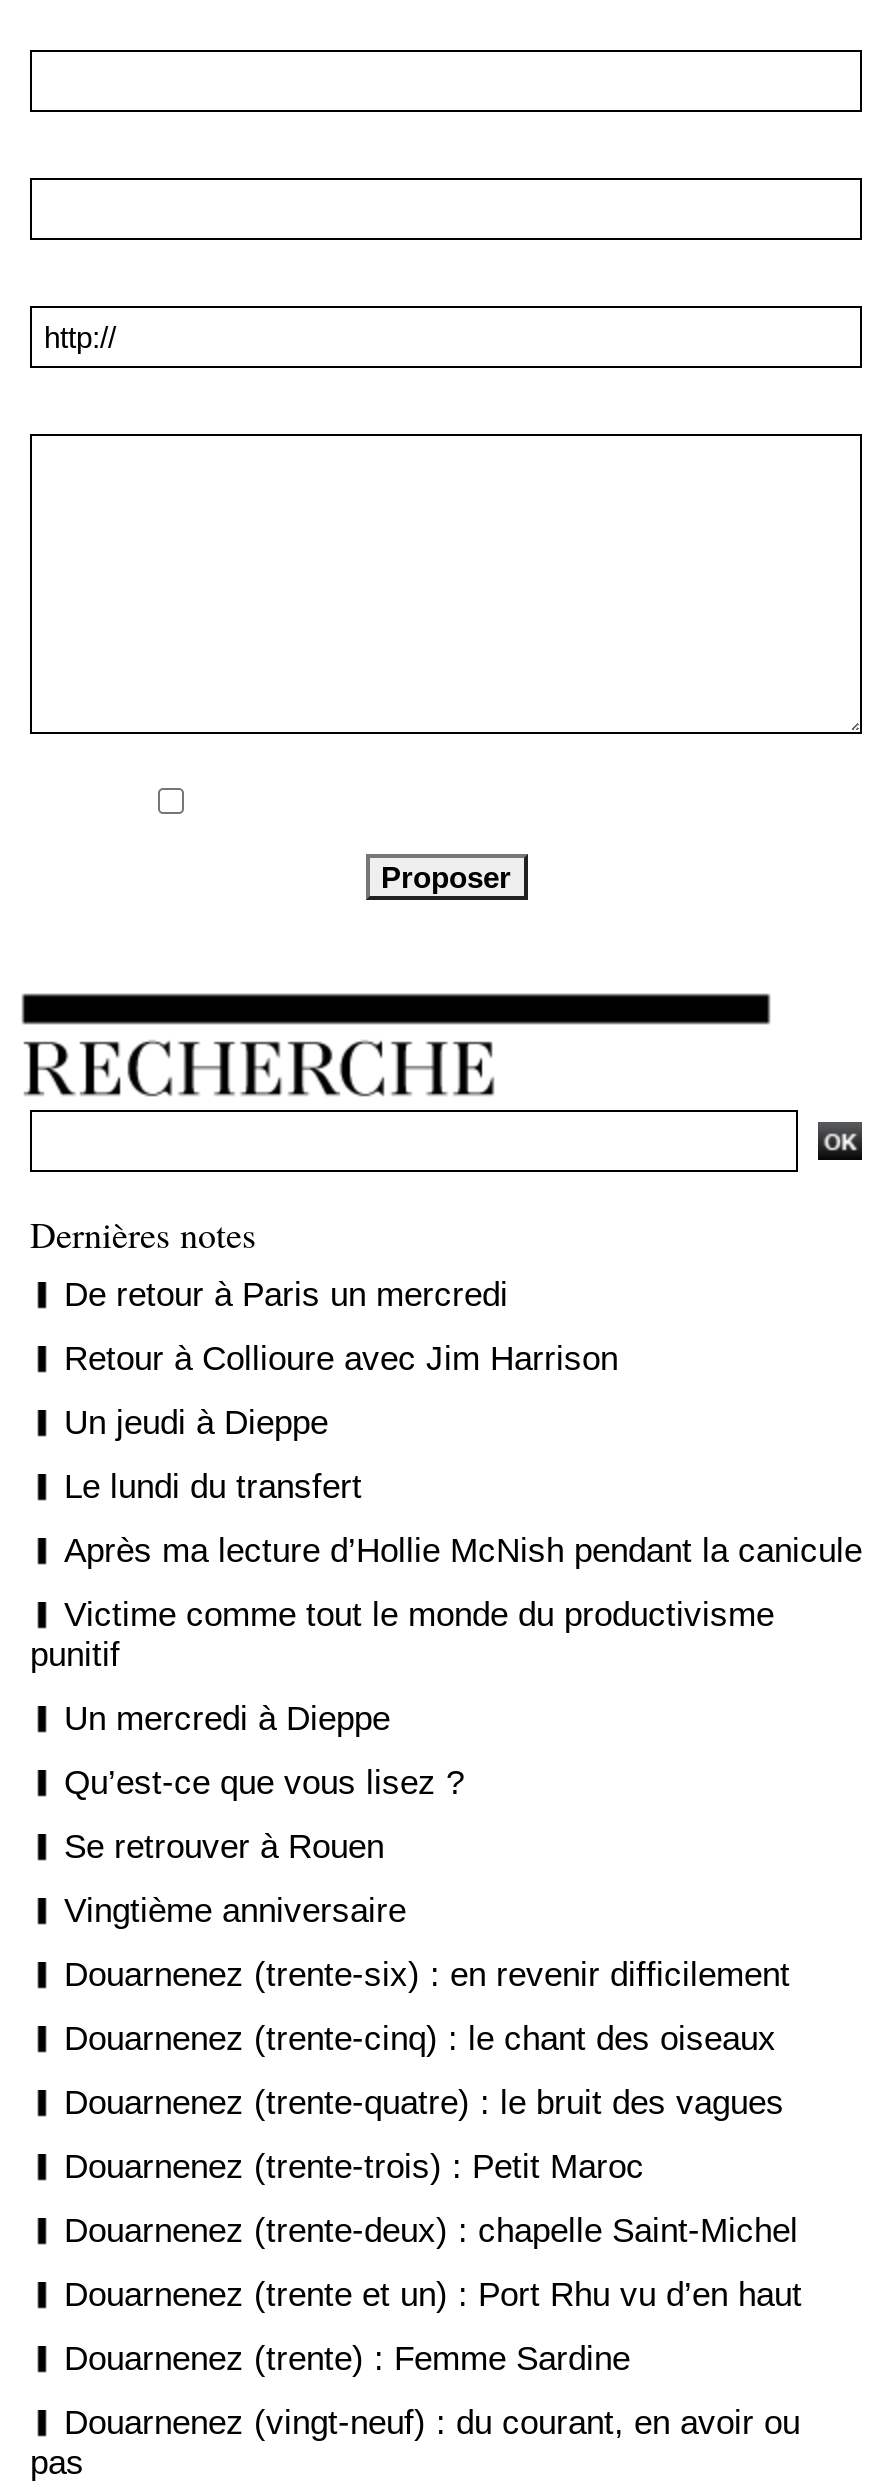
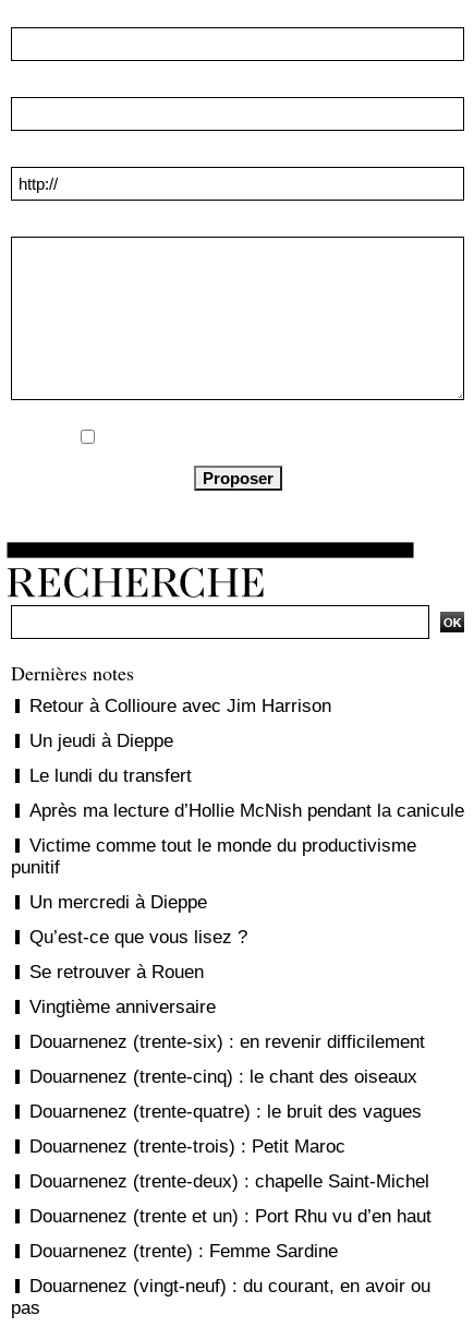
- De retour à Paris un mercredi
